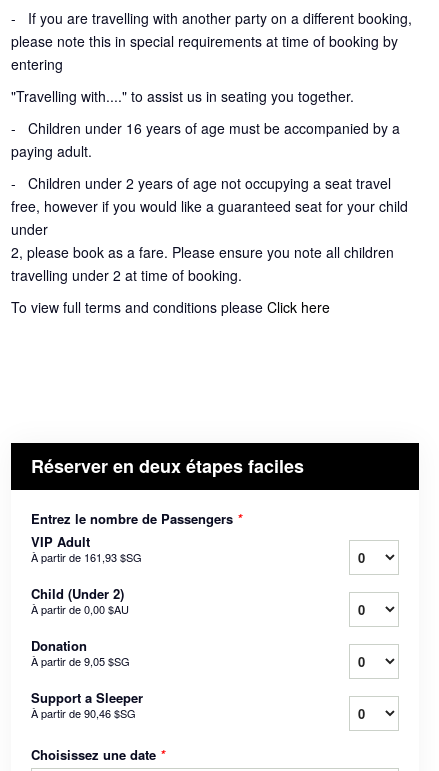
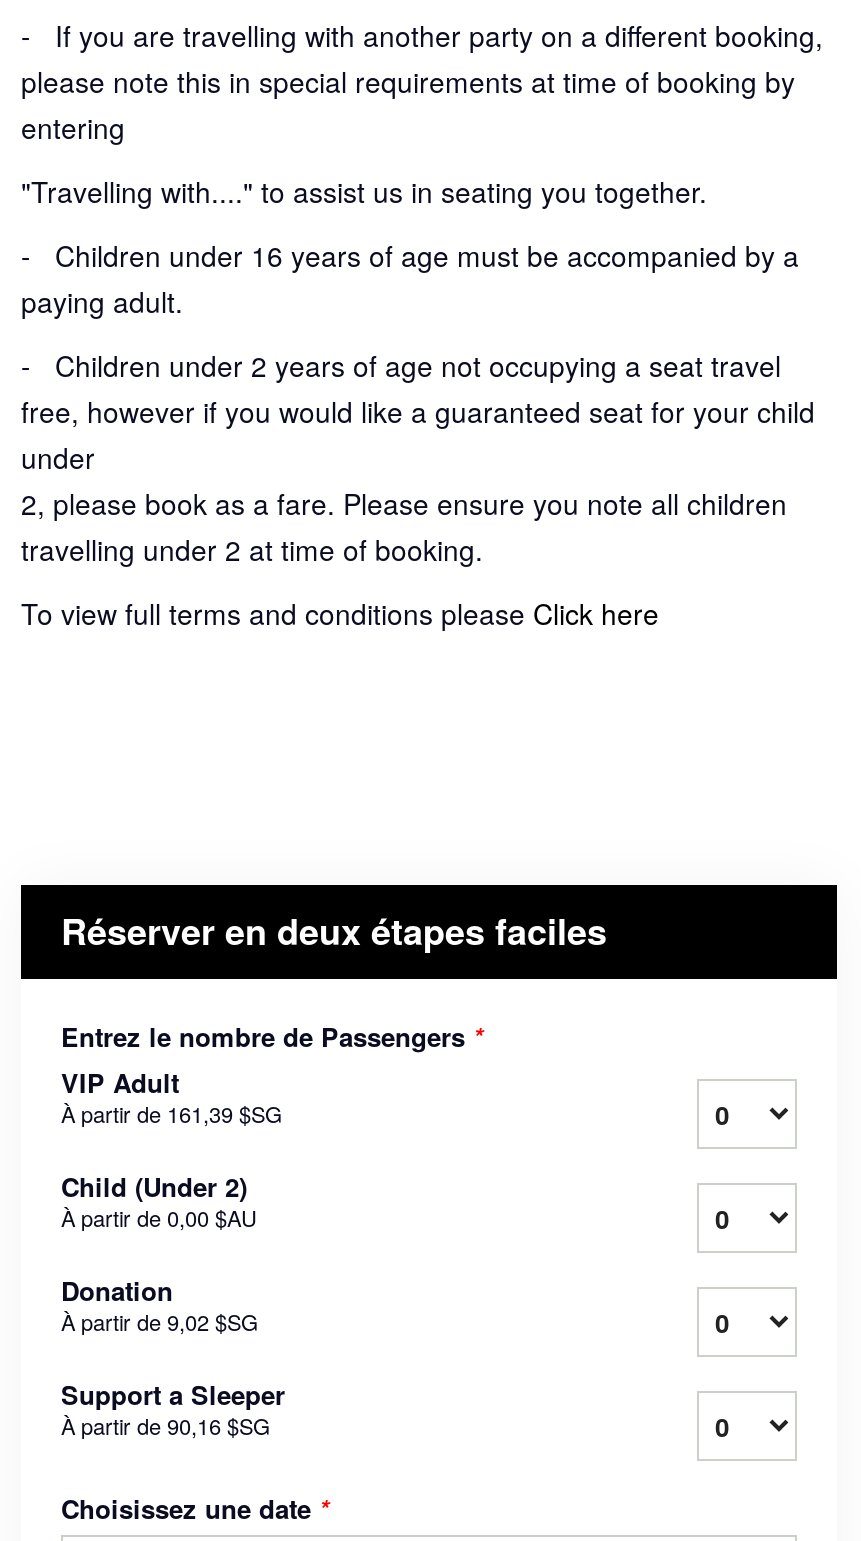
- À partir de 161,93 $SG
+ À partir de 161,39 $SG

- À partir de 9,05 $SG
+ À partir de 9,02 $SG

- À partir de 90,46 $SG
+ À partir de 90,16 $SG
